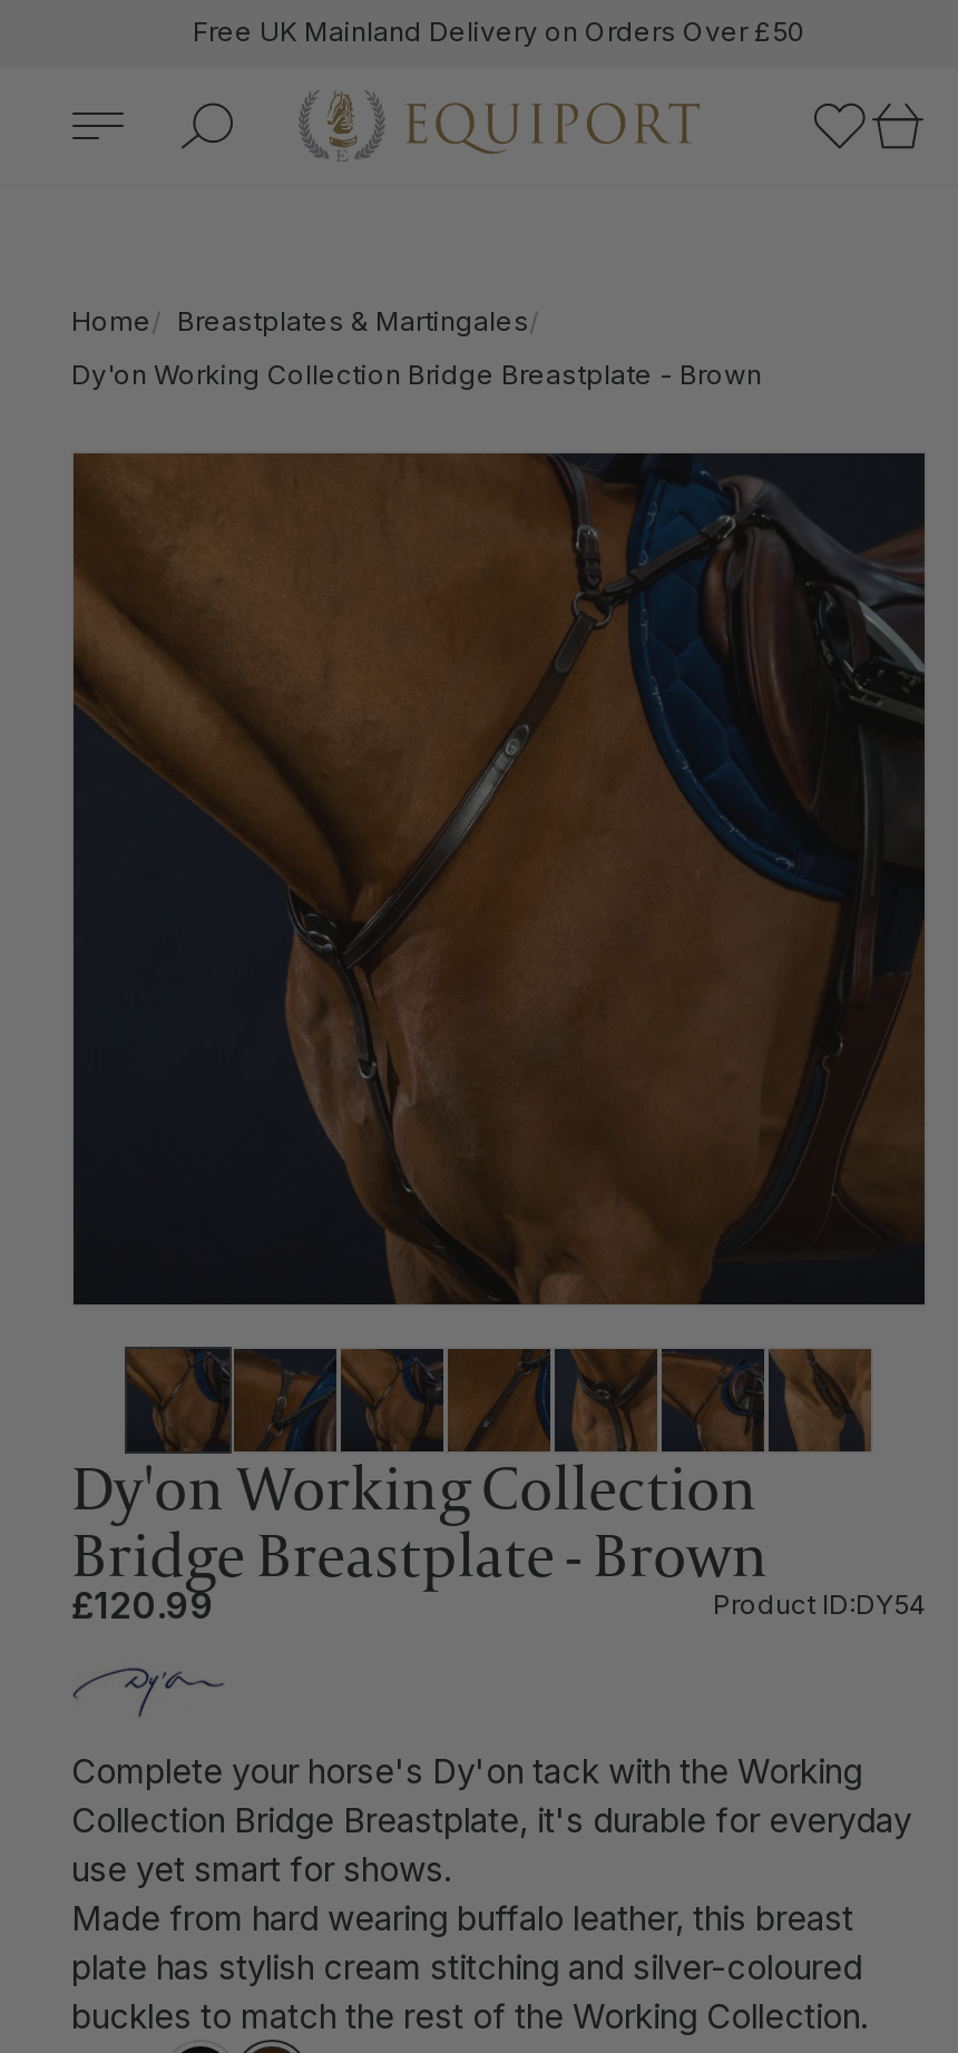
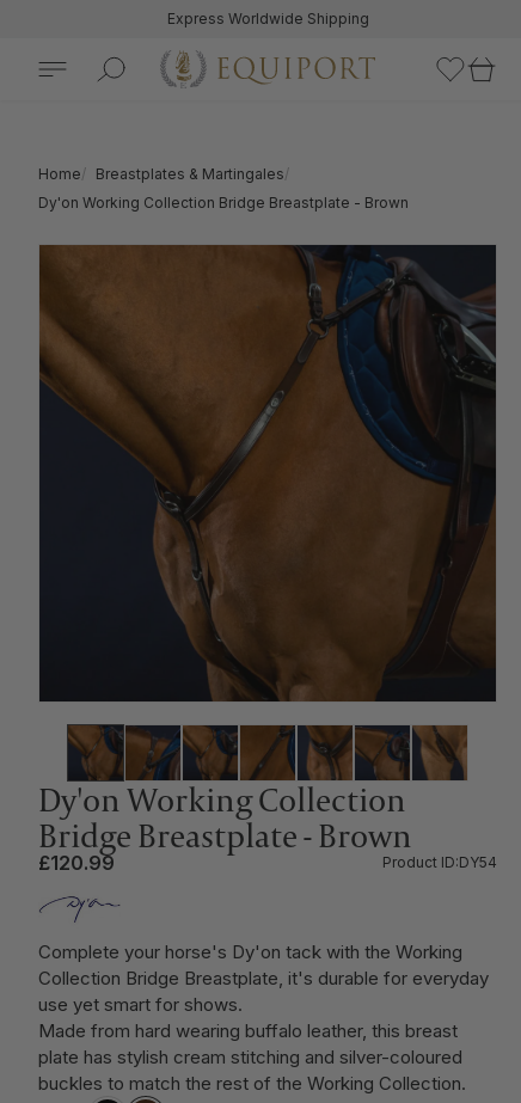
- Free UK Mainland Delivery on Orders Over £50
+ Express Worldwide Shipping
